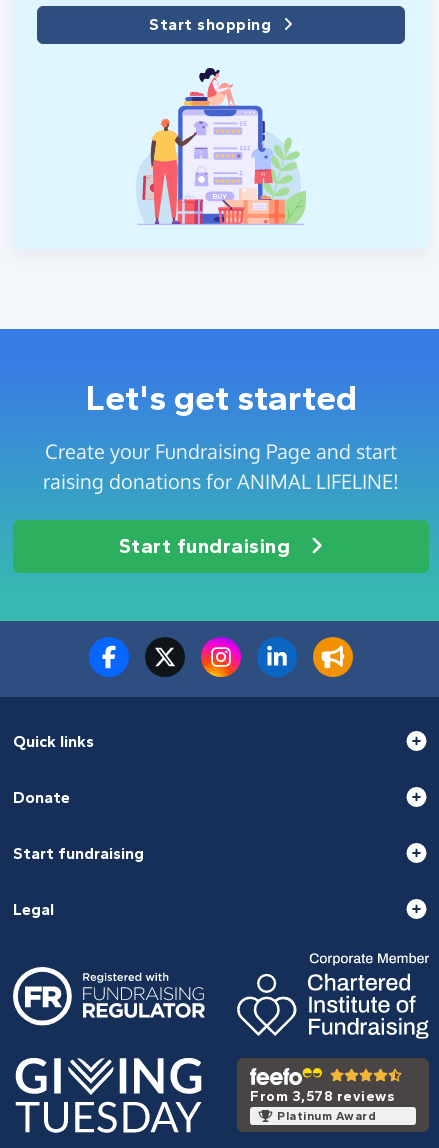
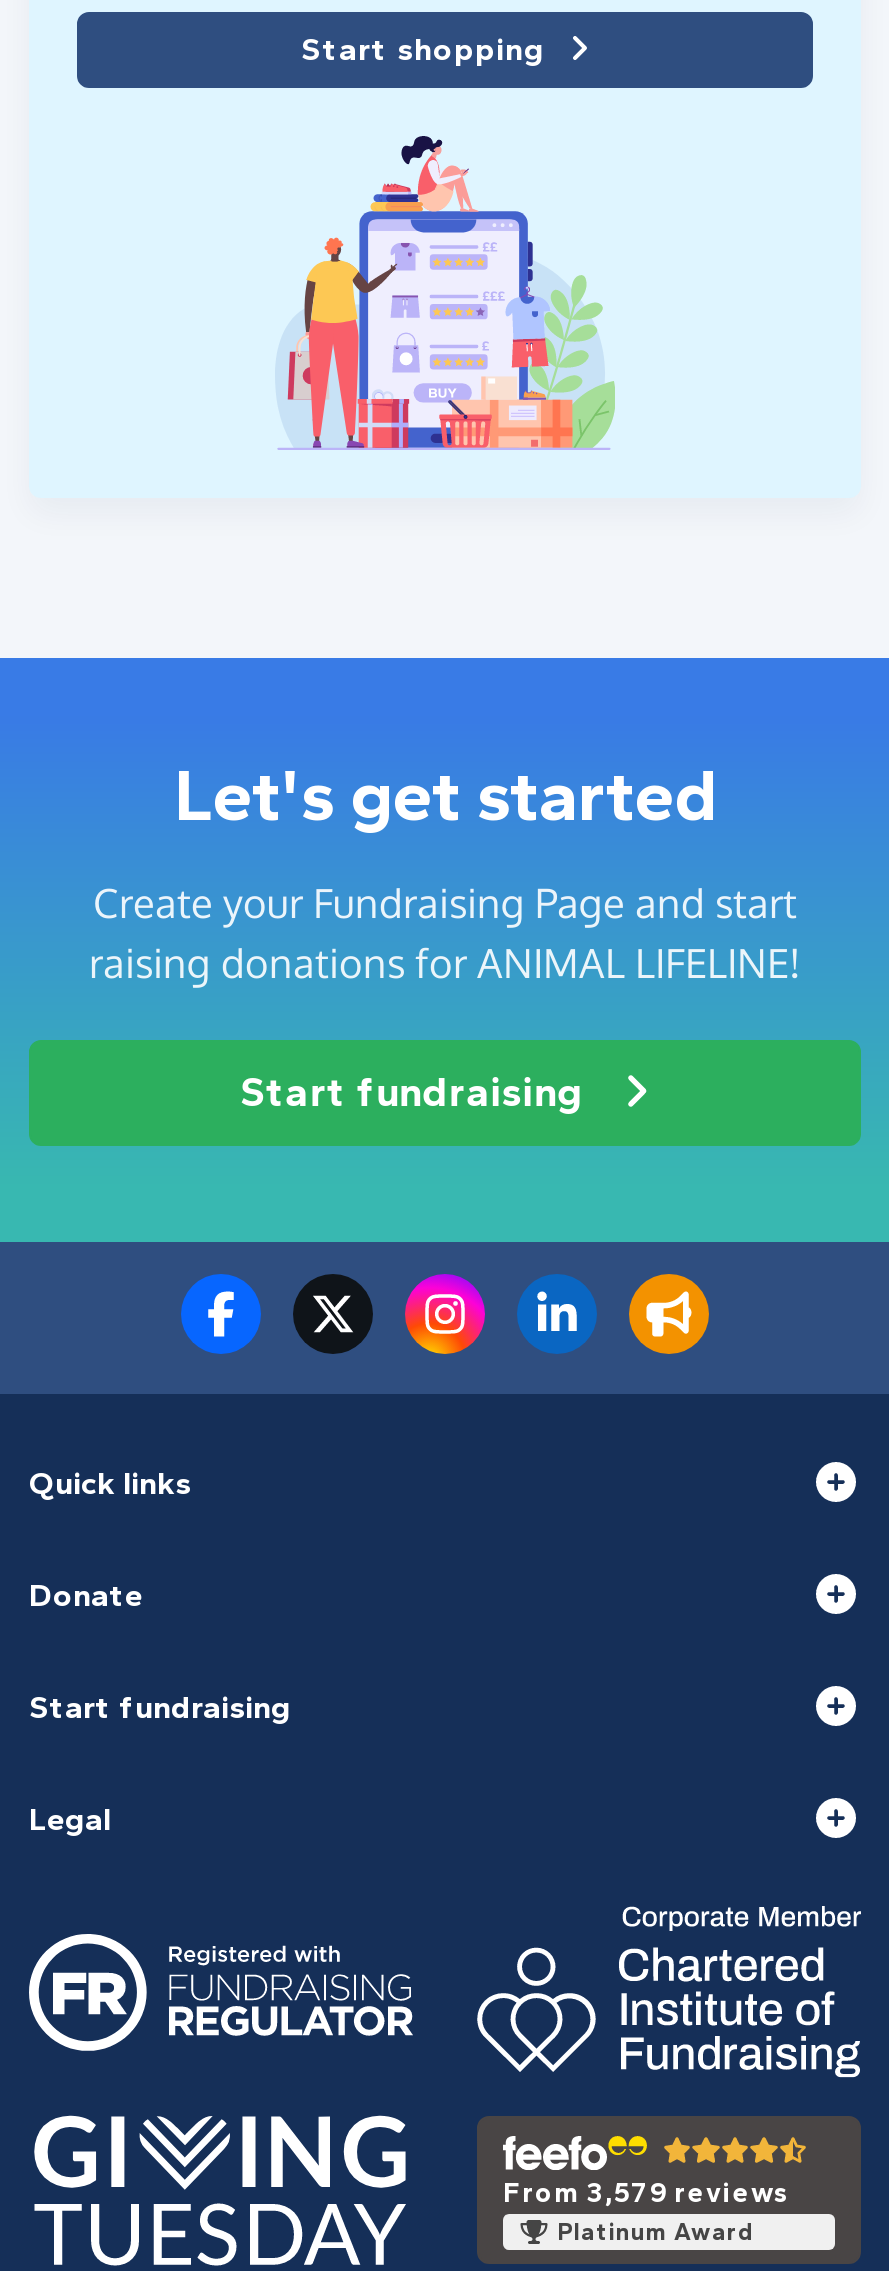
- From 3,578 reviews
+ From 3,579 reviews
